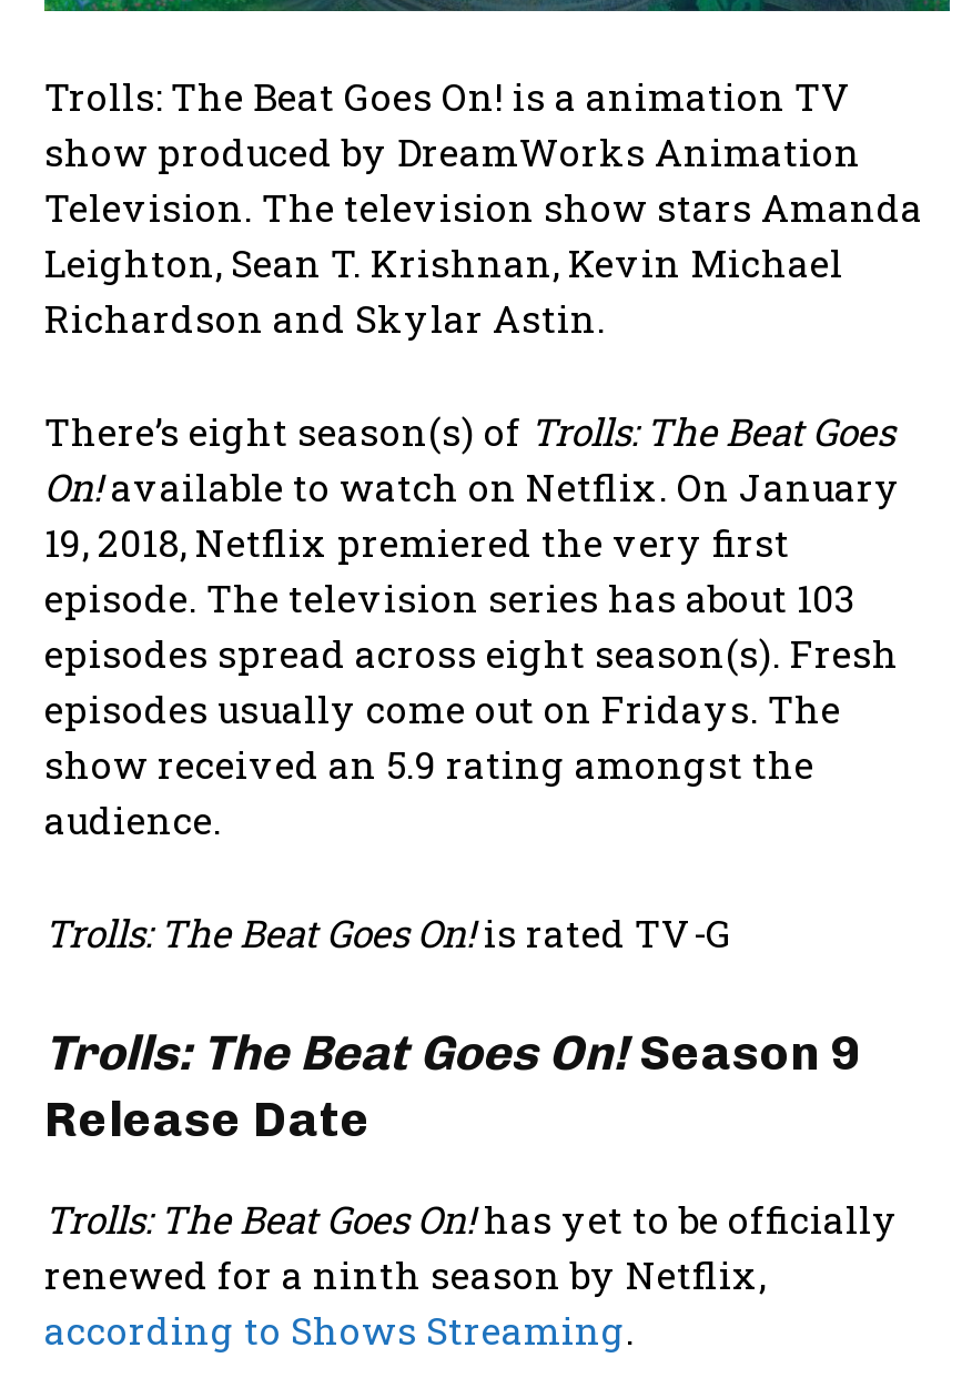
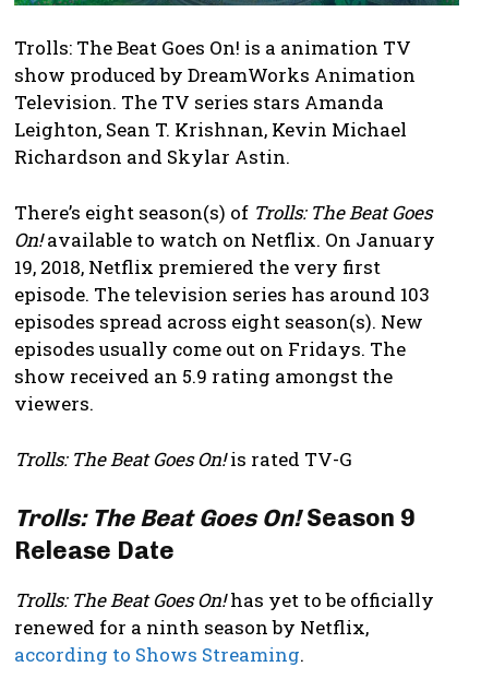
- Television. The television show stars Amanda
+ Television. The TV series stars Amanda

- episode. The television series has about 103
+ episode. The television series has around 103

- episodes spread across eight season(s). Fresh
+ episodes spread across eight season(s). New

- audience.
+ viewers.
